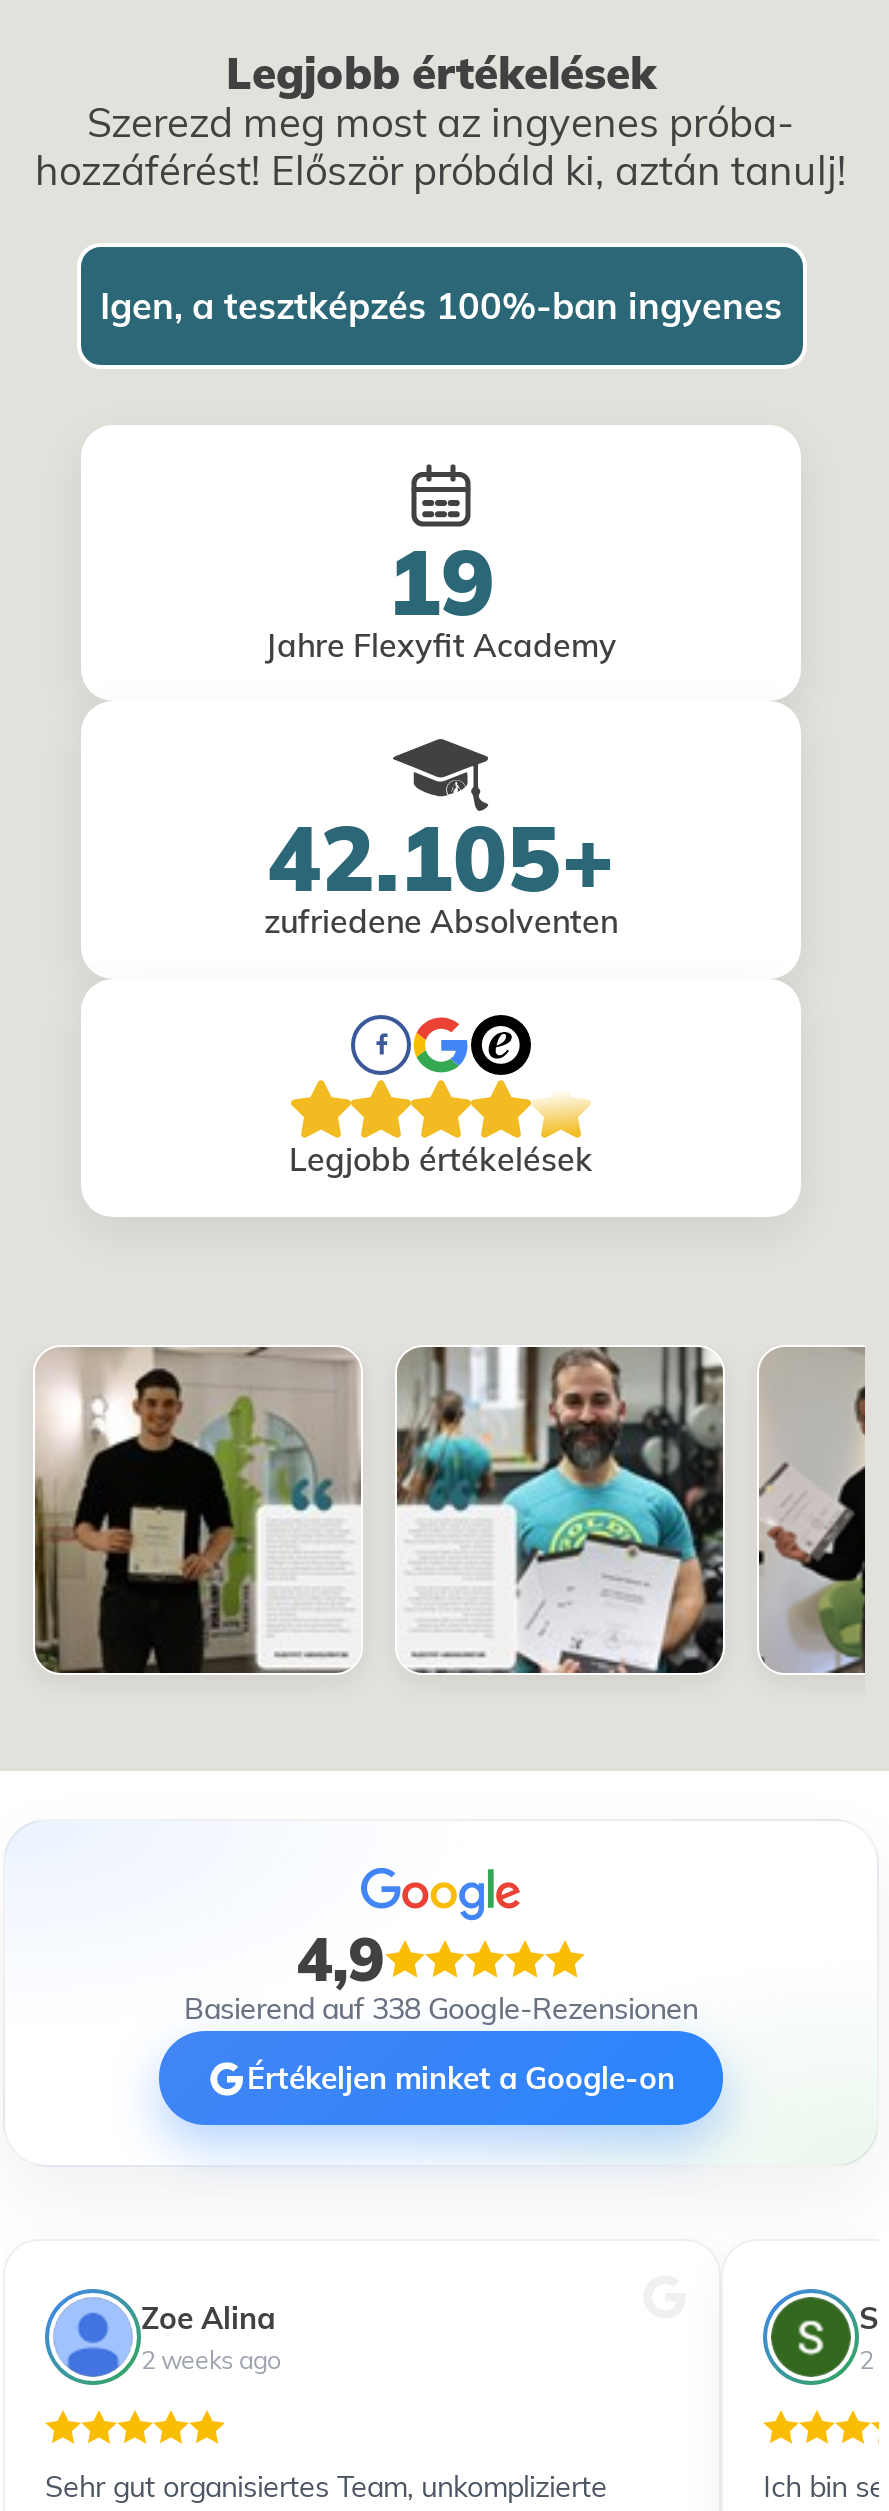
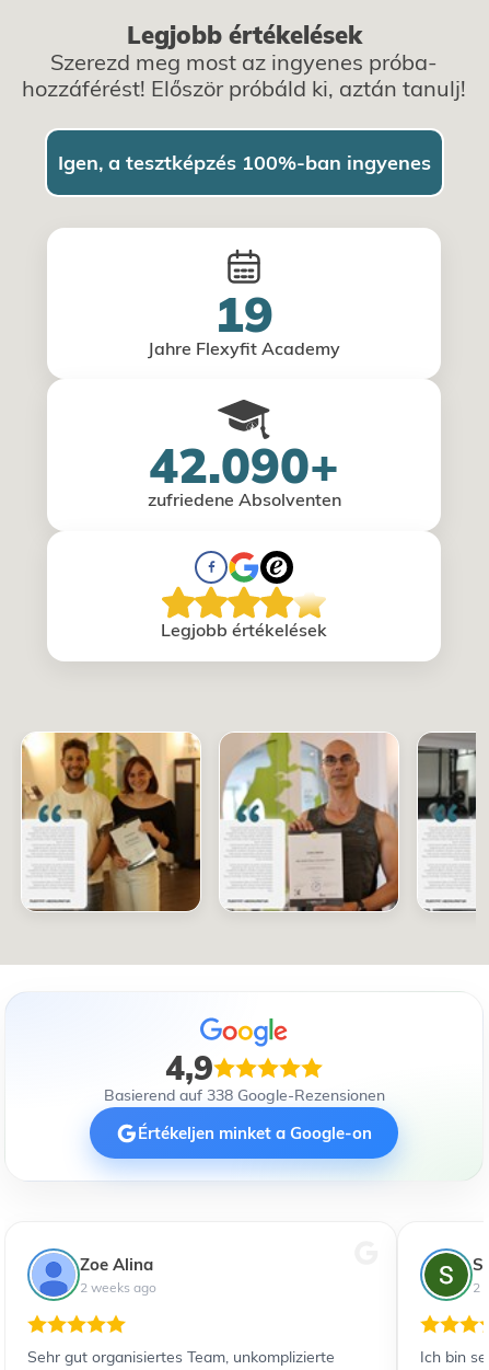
- 42.105+
+ 42.090+

- [image]
+ [image]

- [image]
+ [image]

- [image]
+ [image]
